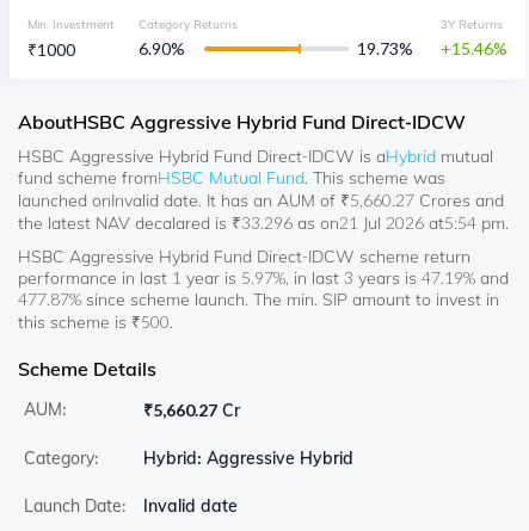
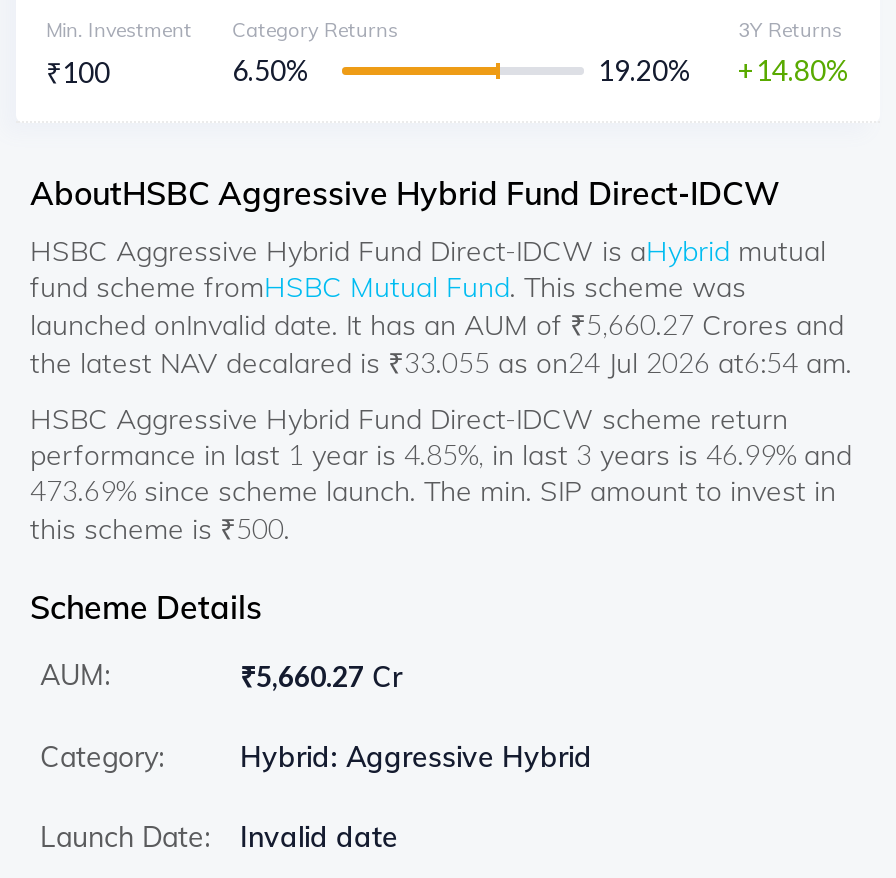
- ₹1000
+ ₹100

- 6.90%
+ 6.50%

- 19.73%
+ 19.20%

- 15.46
+ 14.80

- the latest NAV decalared is ₹33.296 as on21 Jul 2026 at5:54 pm.
+ the latest NAV decalared is ₹33.055 as on24 Jul 2026 at6:54 am.

- performance in last 1 year is 5.97%, in last 3 years is 47.19% and
+ performance in last 1 year is 4.85%, in last 3 years is 46.99% and

- 477.87% since scheme launch. The min. SIP amount to invest in
+ 473.69% since scheme launch. The min. SIP amount to invest in
